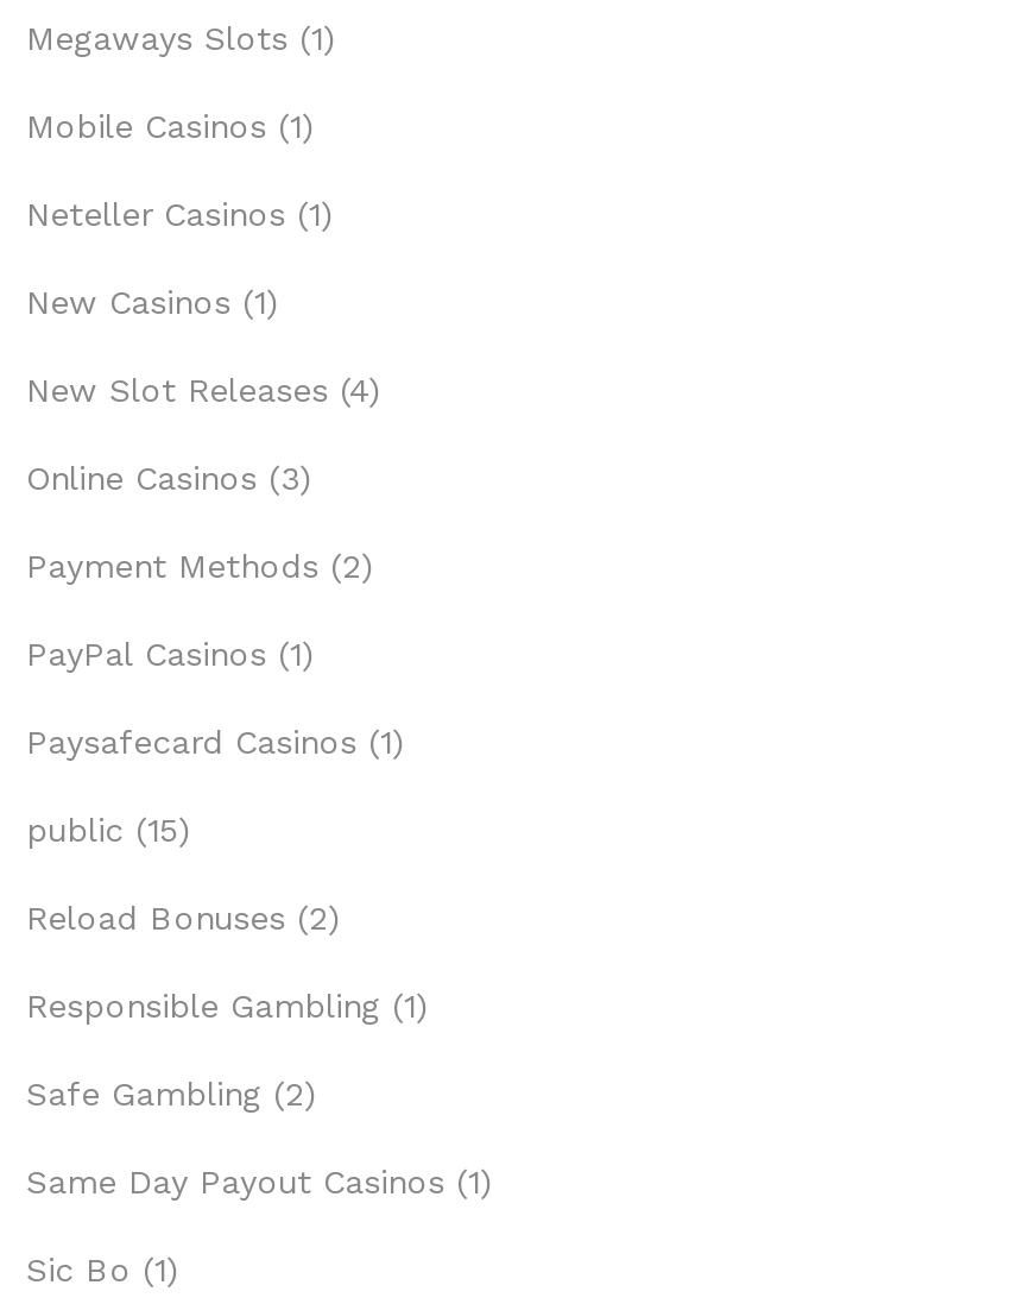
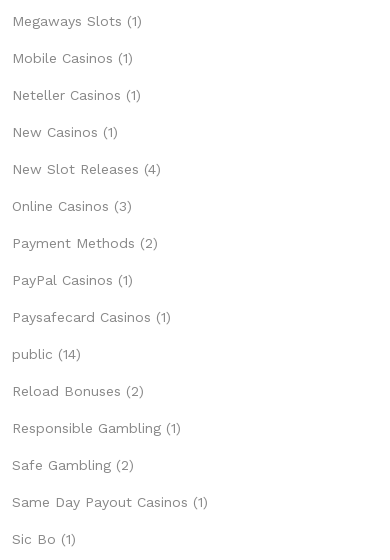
- public (15)
+ public (14)
